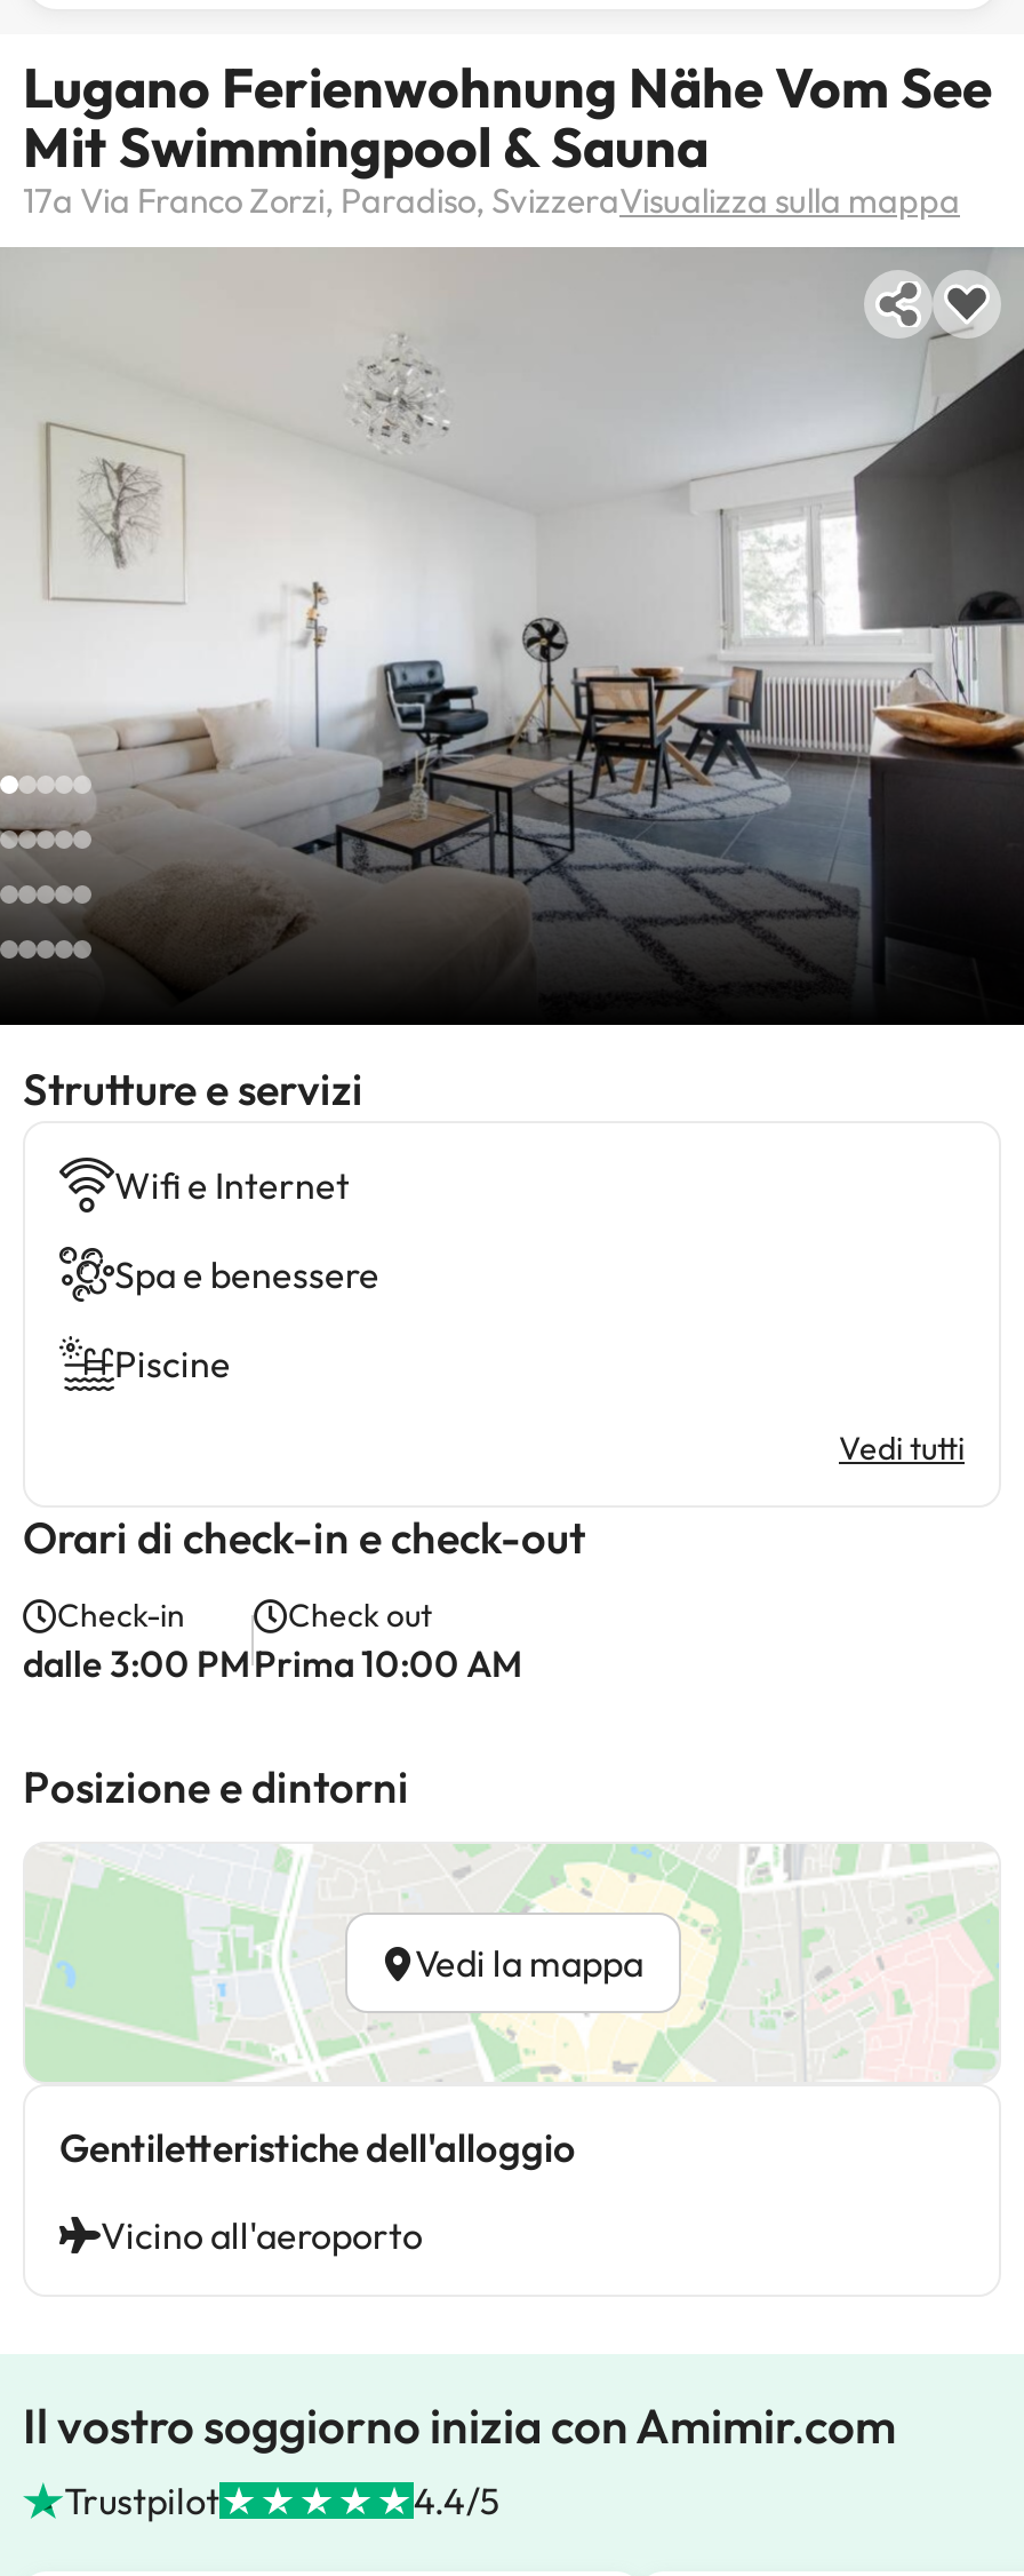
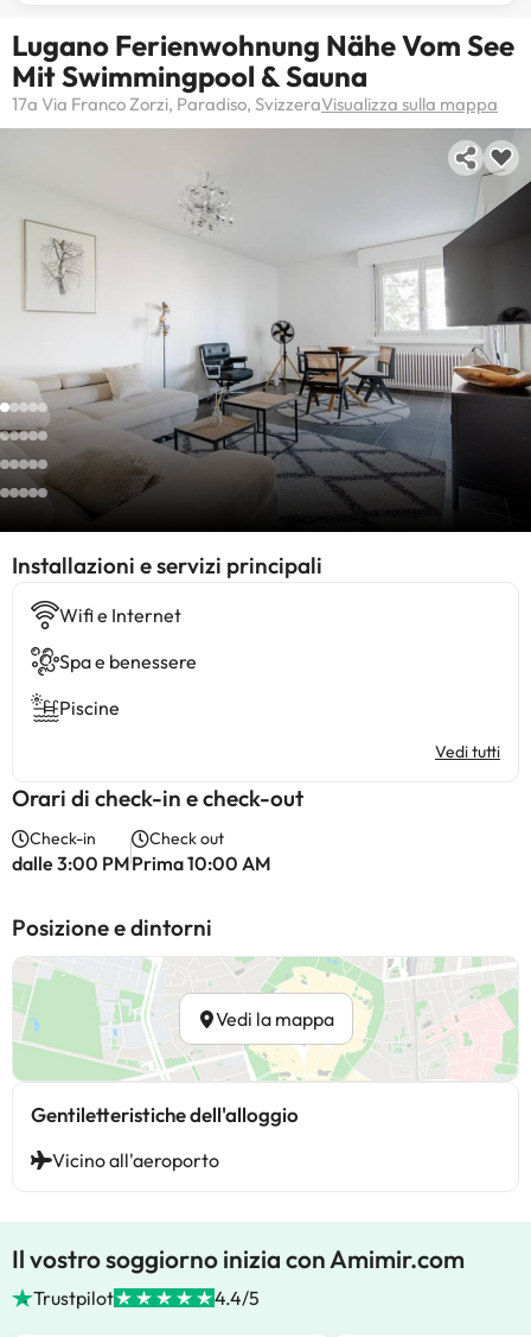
- Strutture e servizi
+ Installazioni e servizi principali
